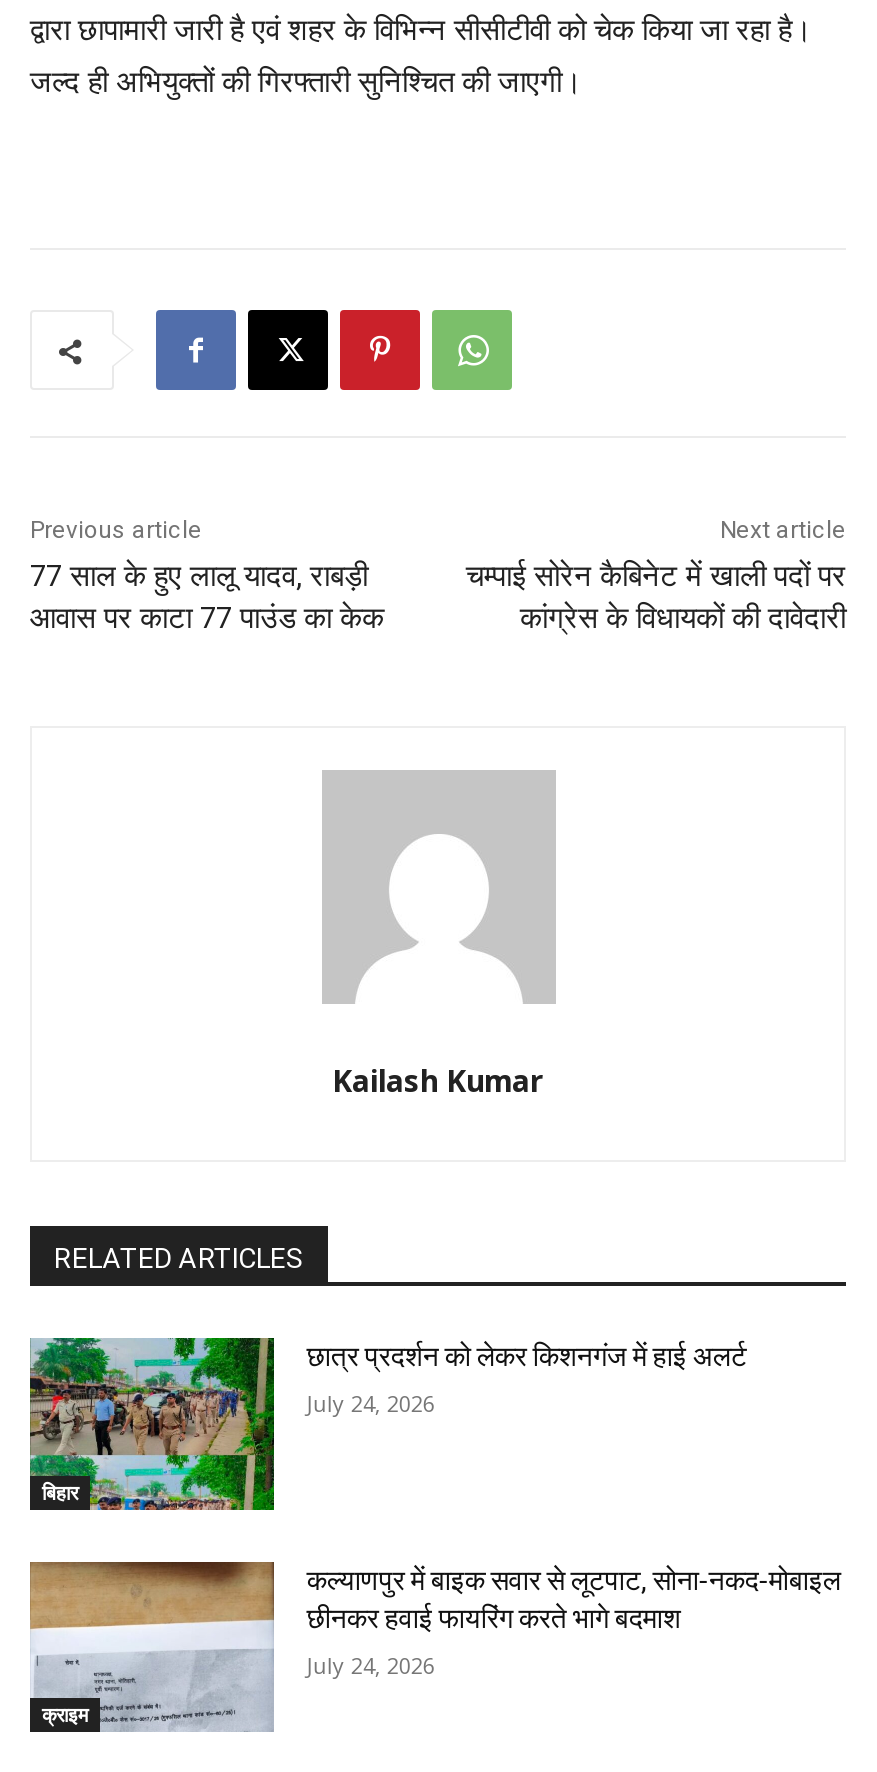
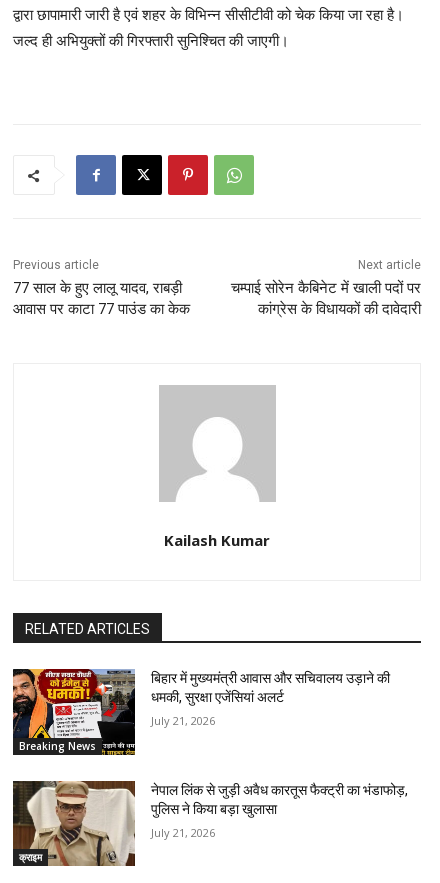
- [image]
- बिहार
+ [image]
+ Breaking News

- छात्र प्रदर्शन को लेकर किशनगंज में हाई अलर्ट
+ बिहार में मुख्यमंत्री आवास और सचिवालय उड़ाने की
+ धमकी, सुरक्षा एजेंसियां अलर्ट

- July 24, 2026
+ July 21, 2026

- [image]
- कल्याणपुर में बाइक सवार से लूटपाट, सोना-नकद-मोबाइल
- छीनकर हवाई फायरिंग करते भागे बदमाश
+ [image]
+ नेपाल लिंक से जुड़ी अवैध कारतूस फैक्ट्री का भंडाफोड़,
+ पुलिस ने किया बड़ा खुलासा

- July 24, 2026
+ July 21, 2026
